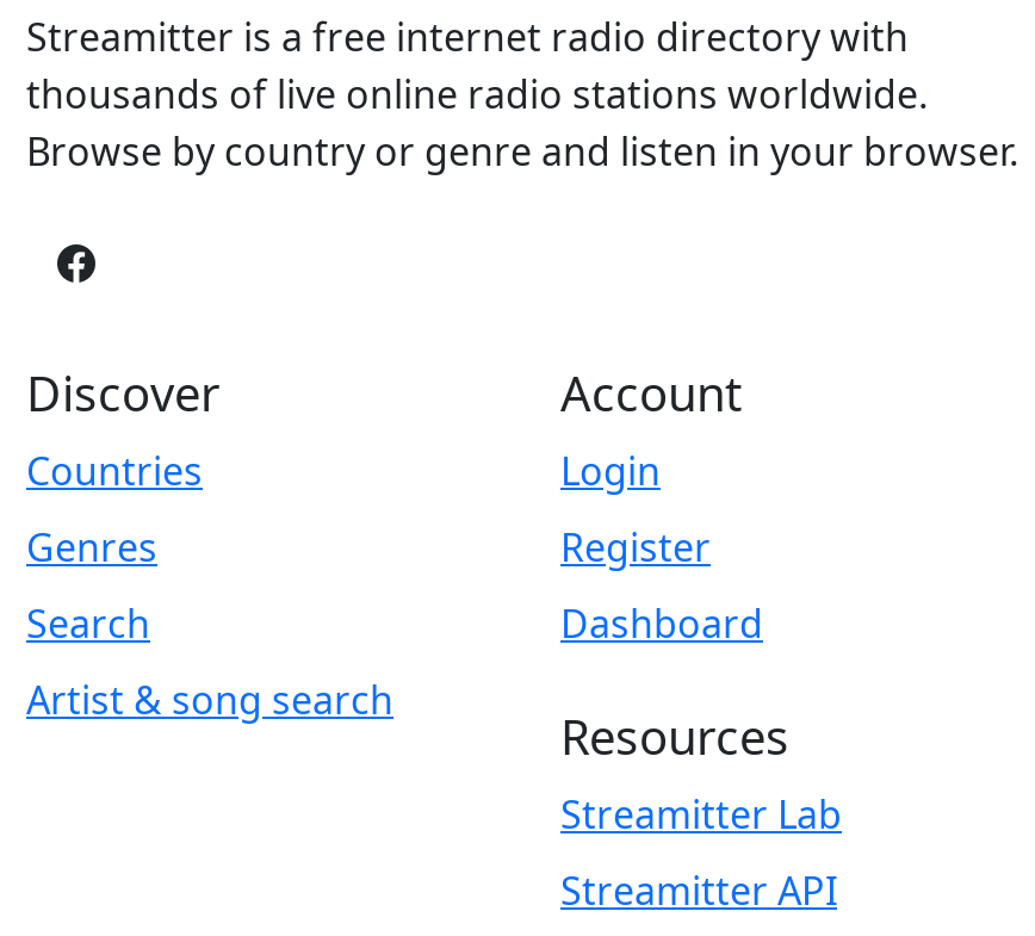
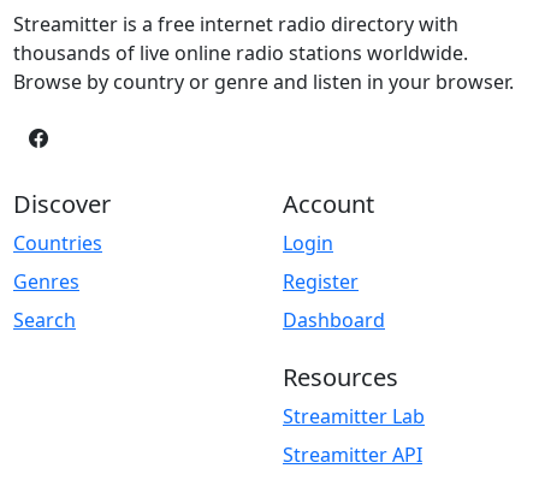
- Artist & song search
